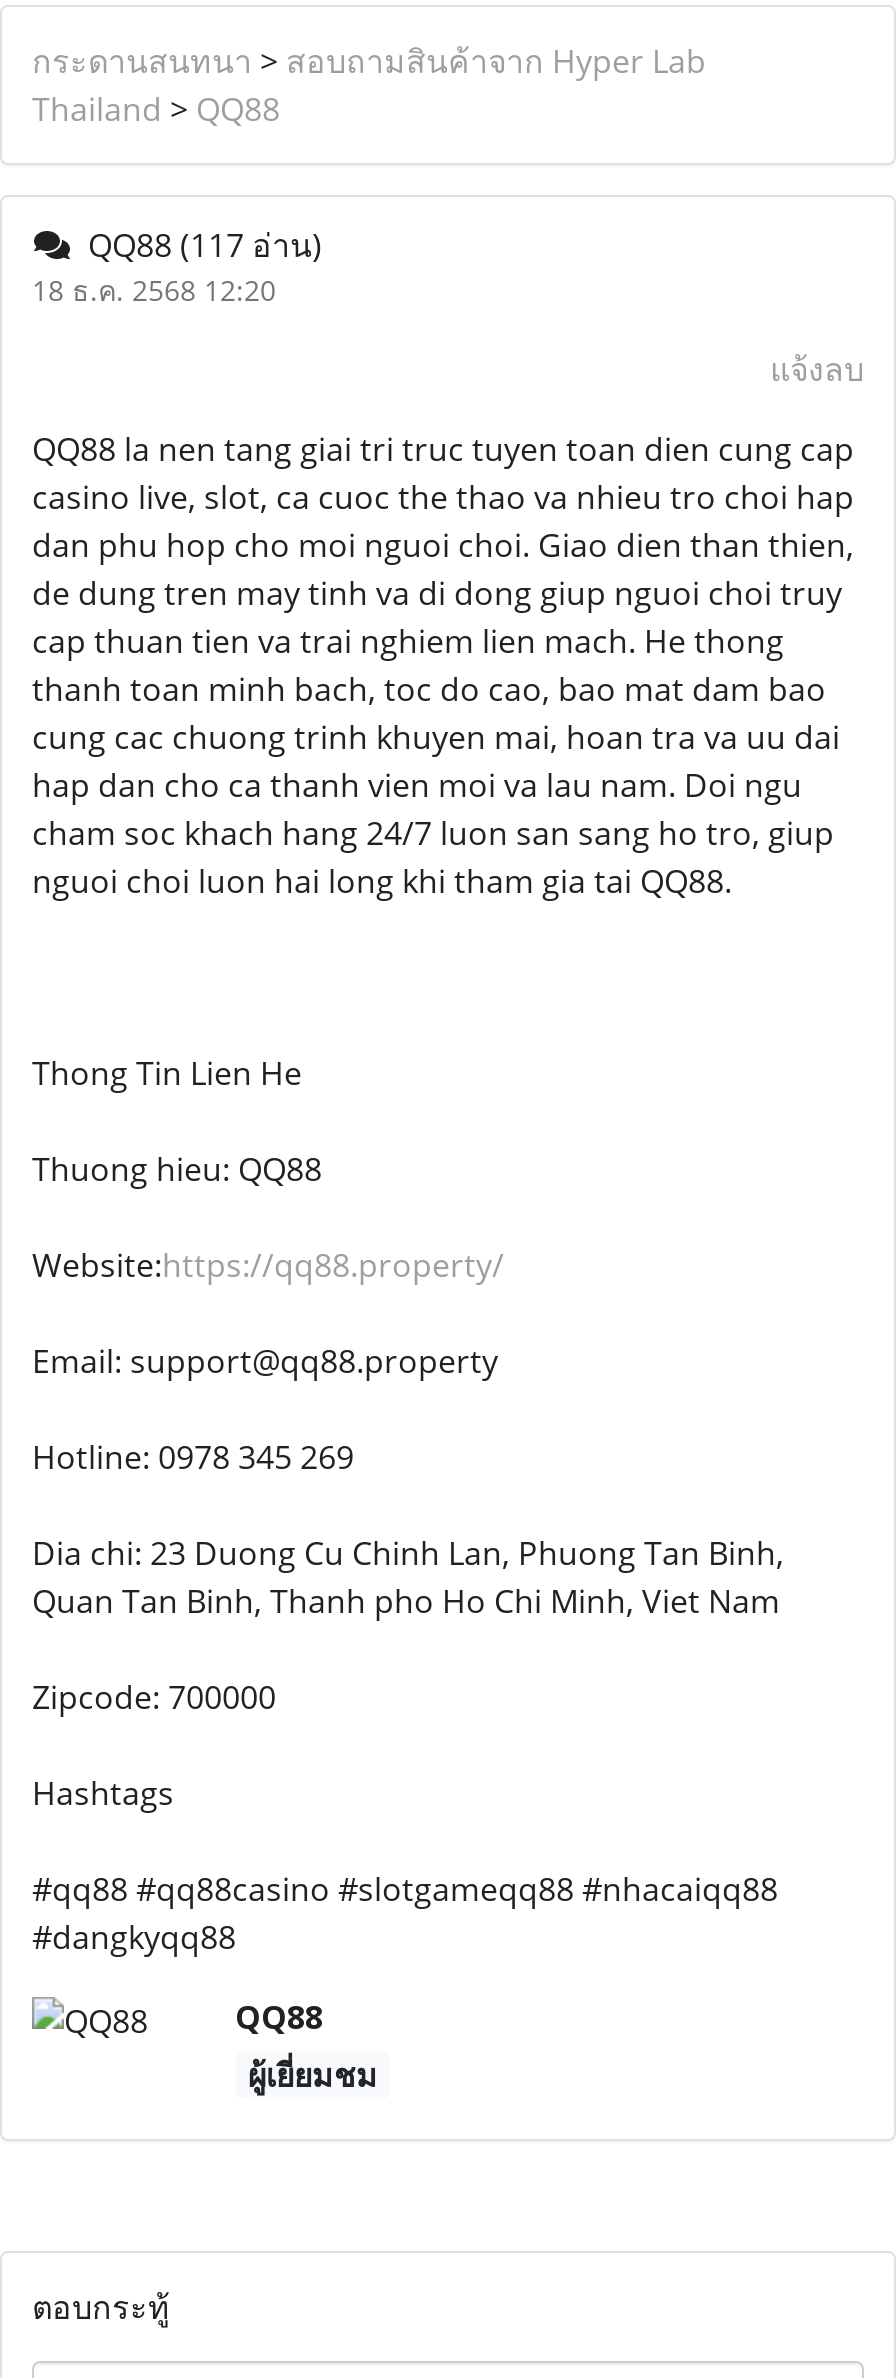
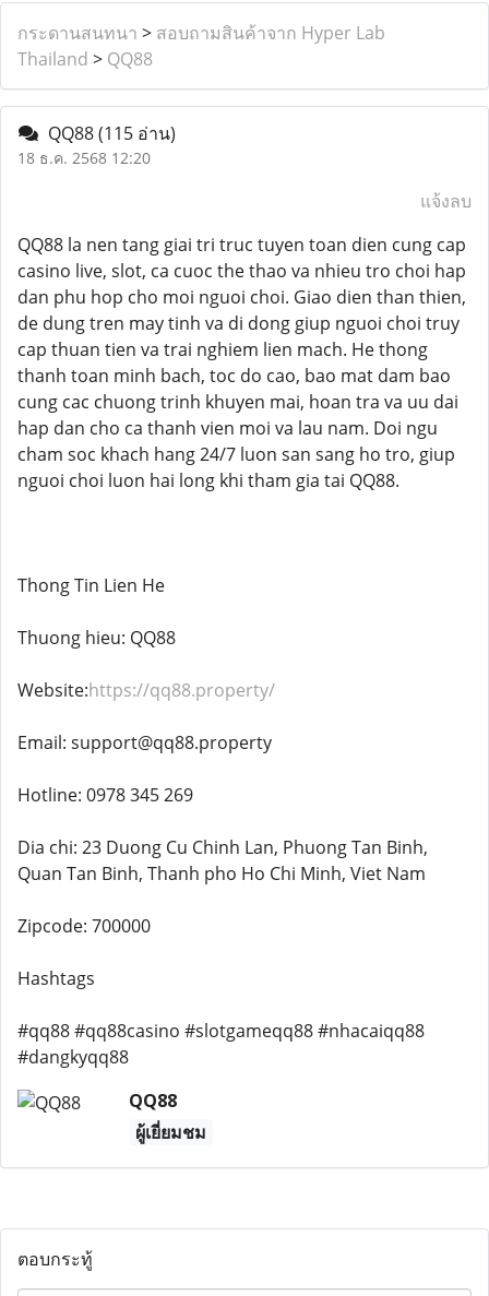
- QQ88 (117 อ่าน)
+ QQ88 (115 อ่าน)
